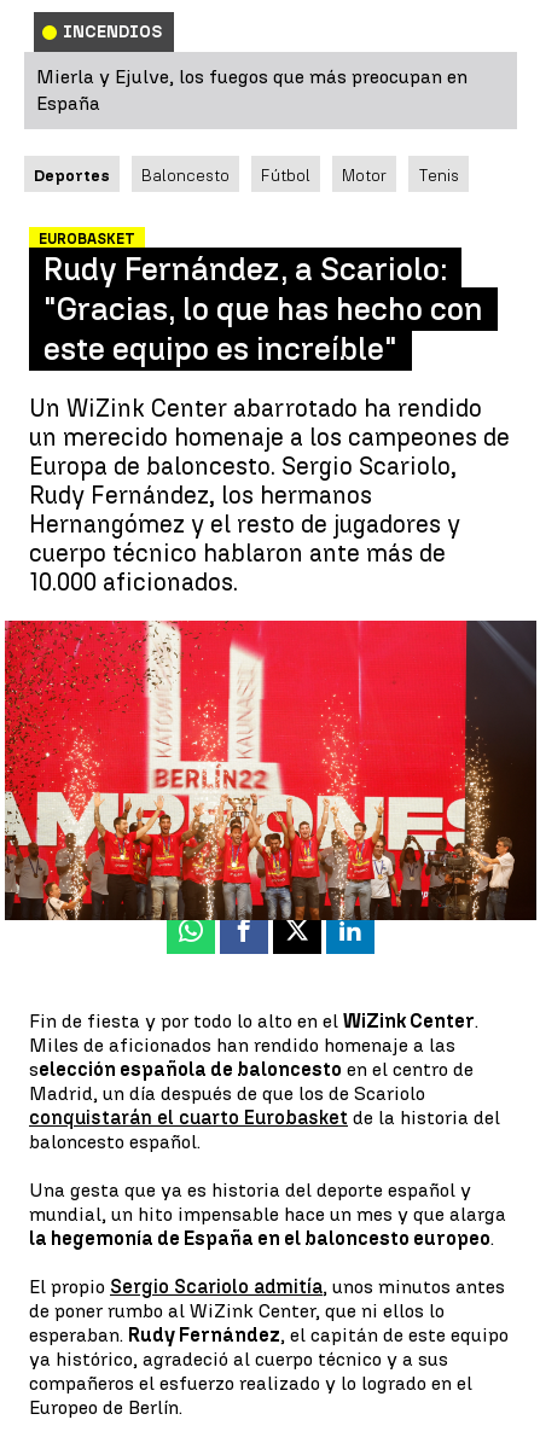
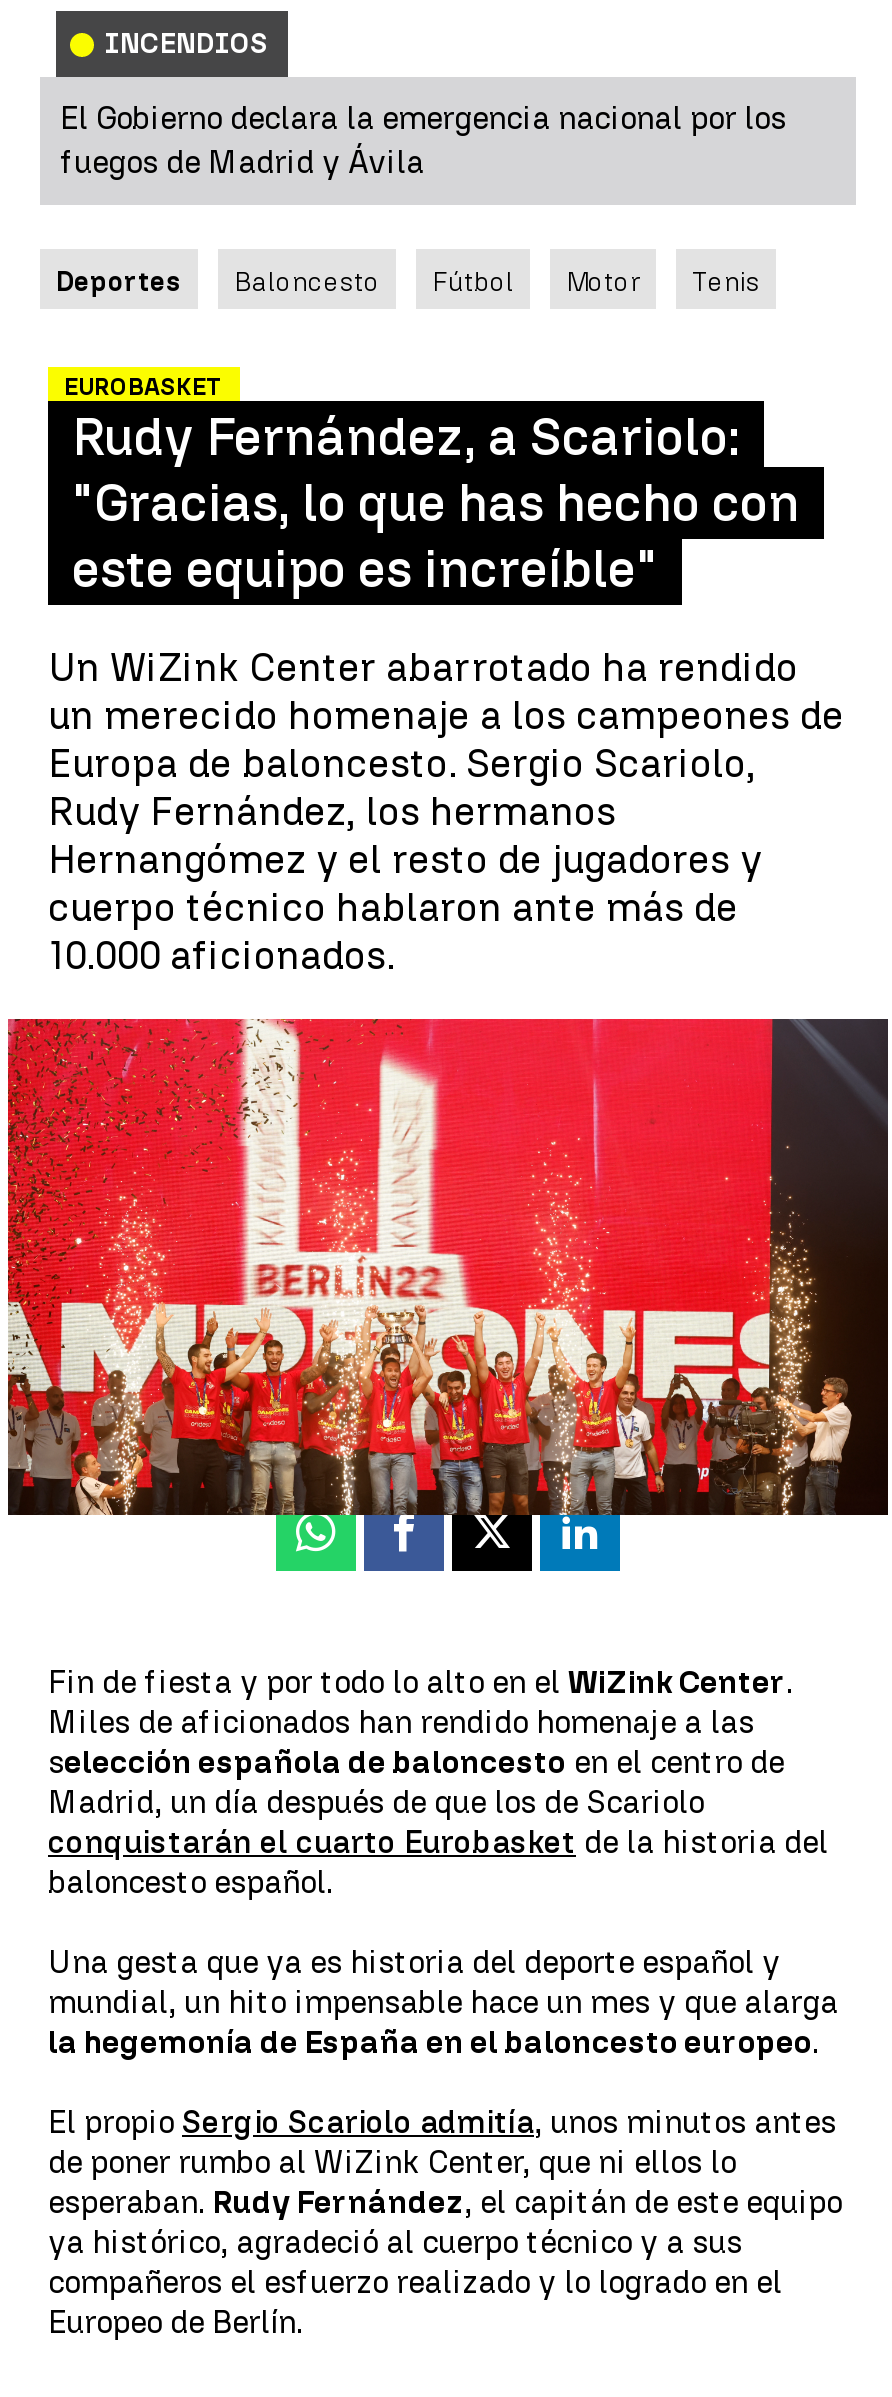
- Mierla y Ejulve, los fuegos que más preocupan en
- España
+ El Gobierno declara la emergencia nacional por los
+ fuegos de Madrid y Ávila
